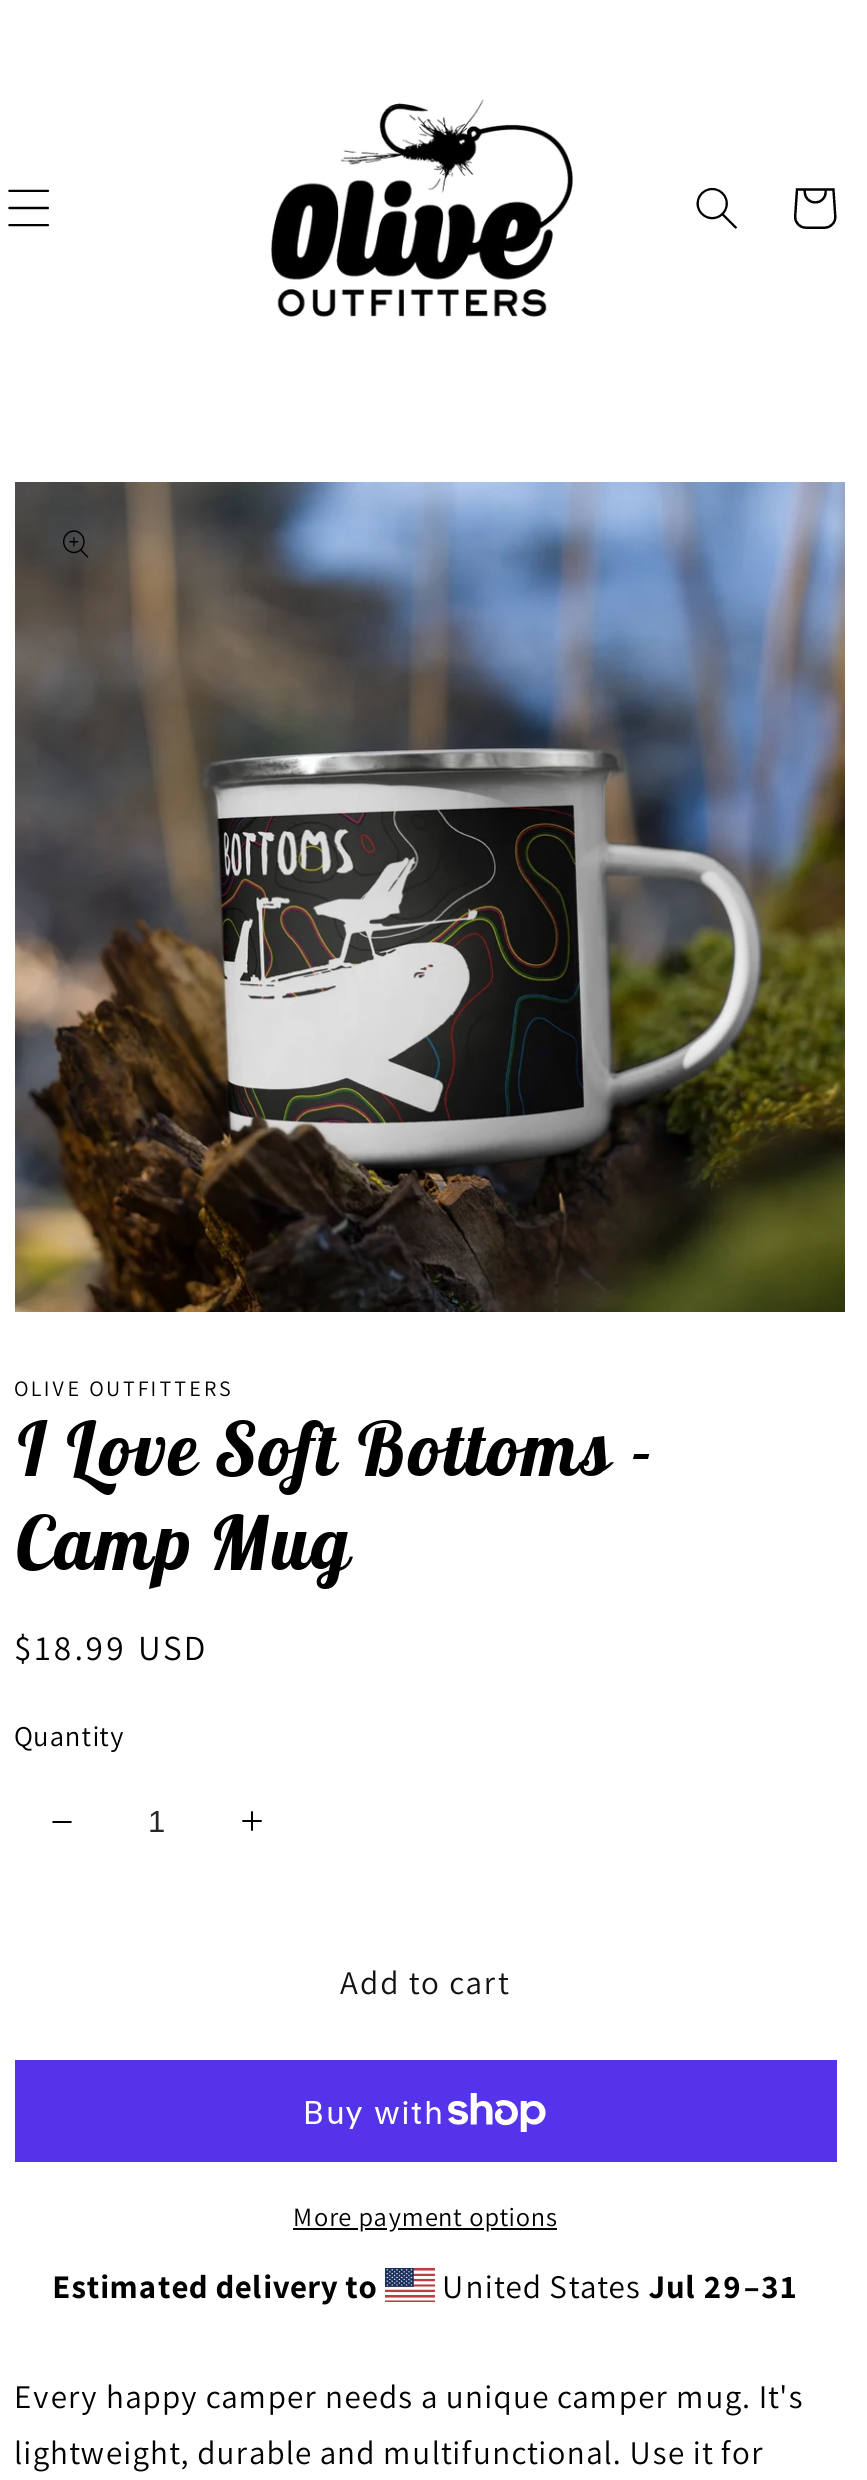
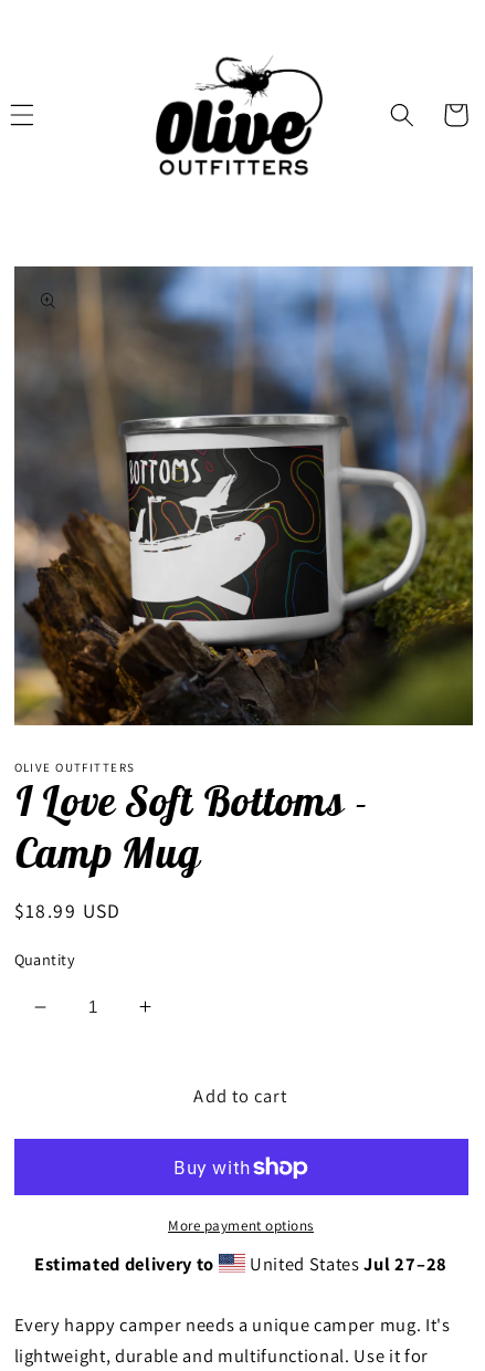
- United States Jul 29–31
+ United States Jul 27–28
